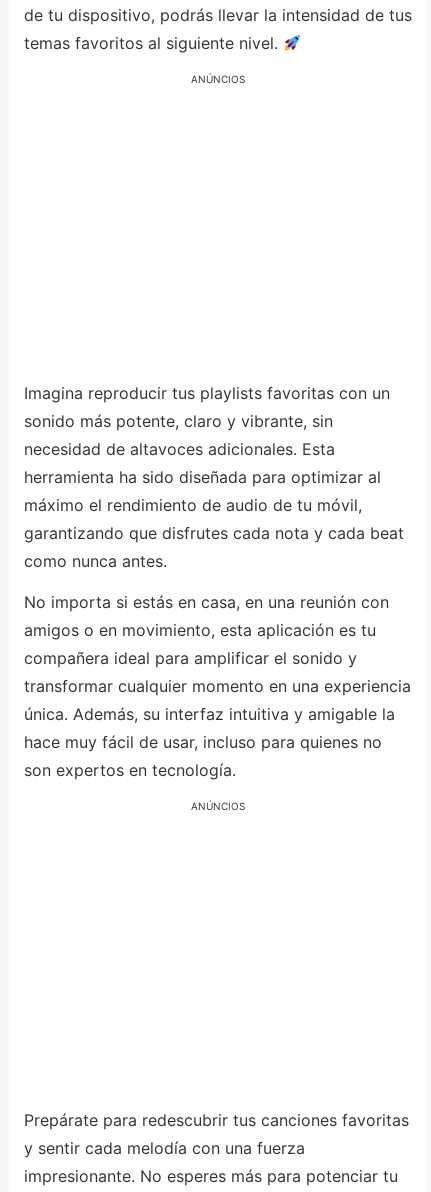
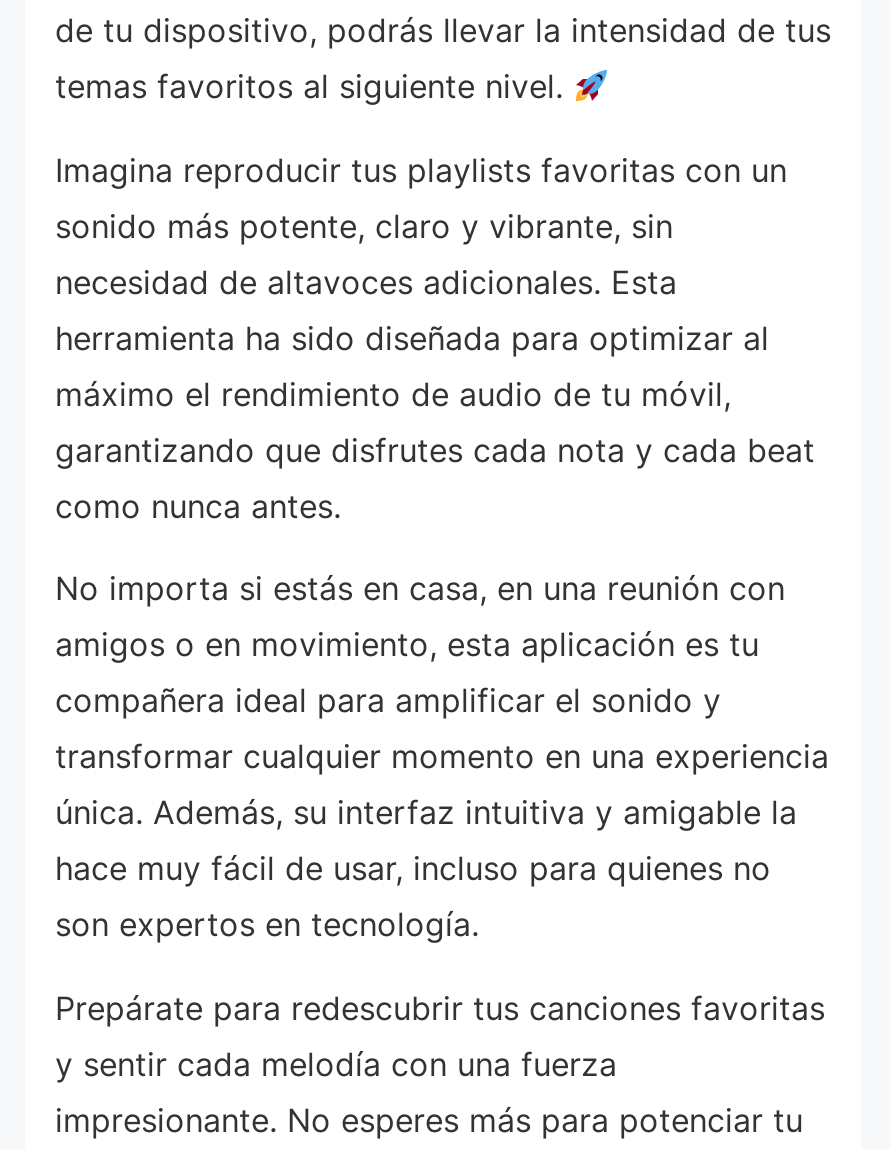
- ANÚNCIOS

- ANÚNCIOS
